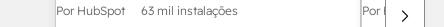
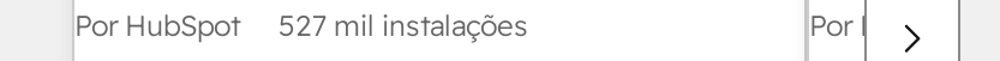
- 63 mil instalações
+ 527 mil instalações
